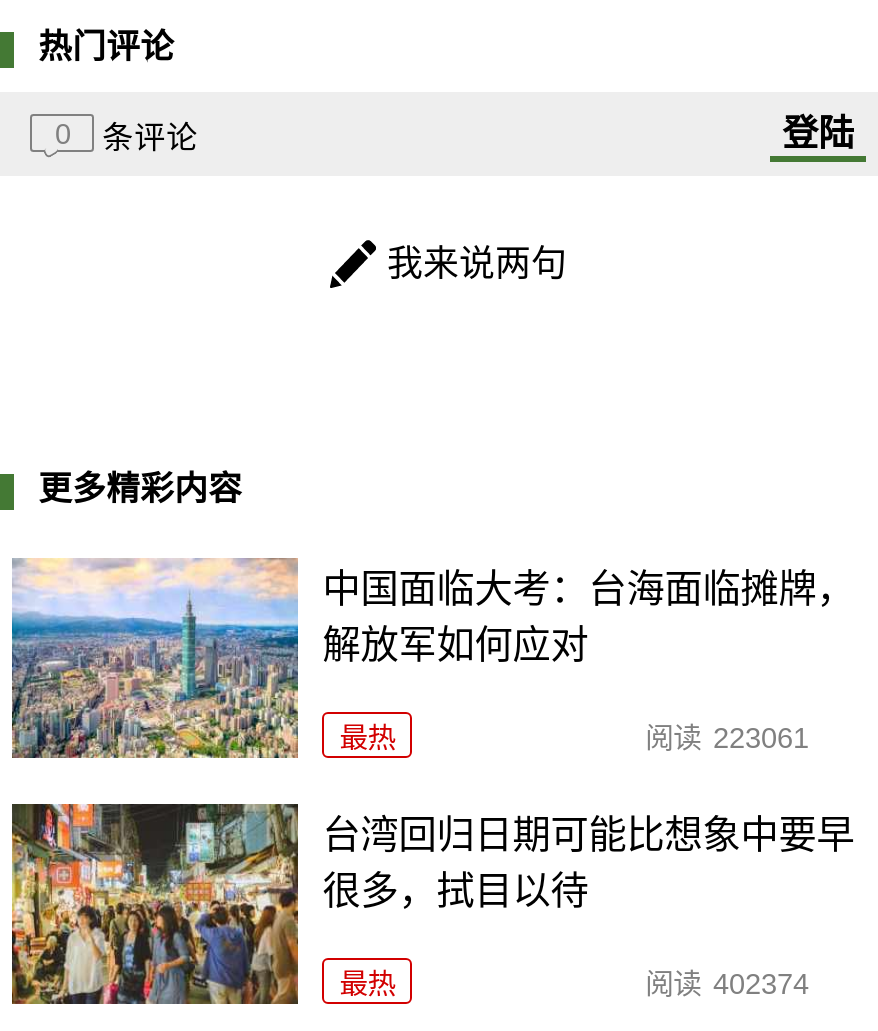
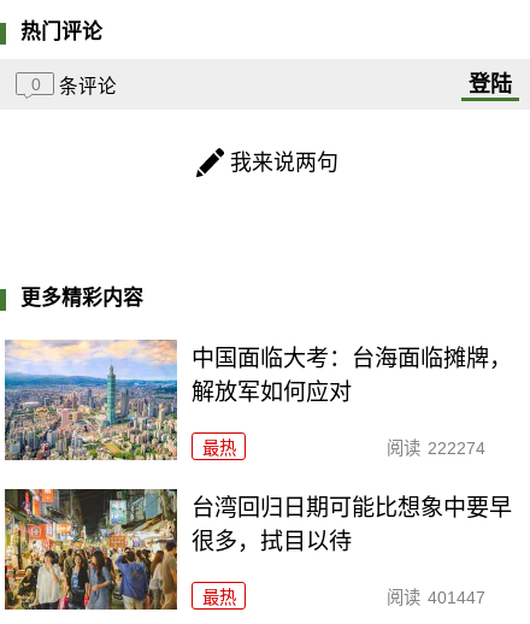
- 阅读 223061
+ 阅读 222274

- 阅读 402374
+ 阅读 401447
